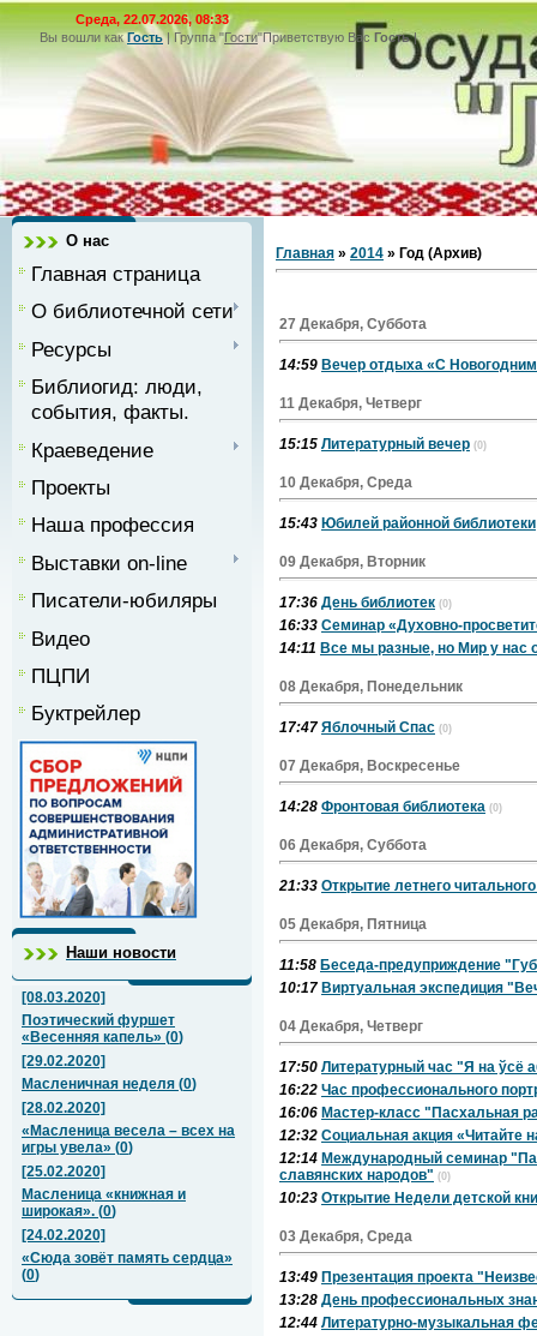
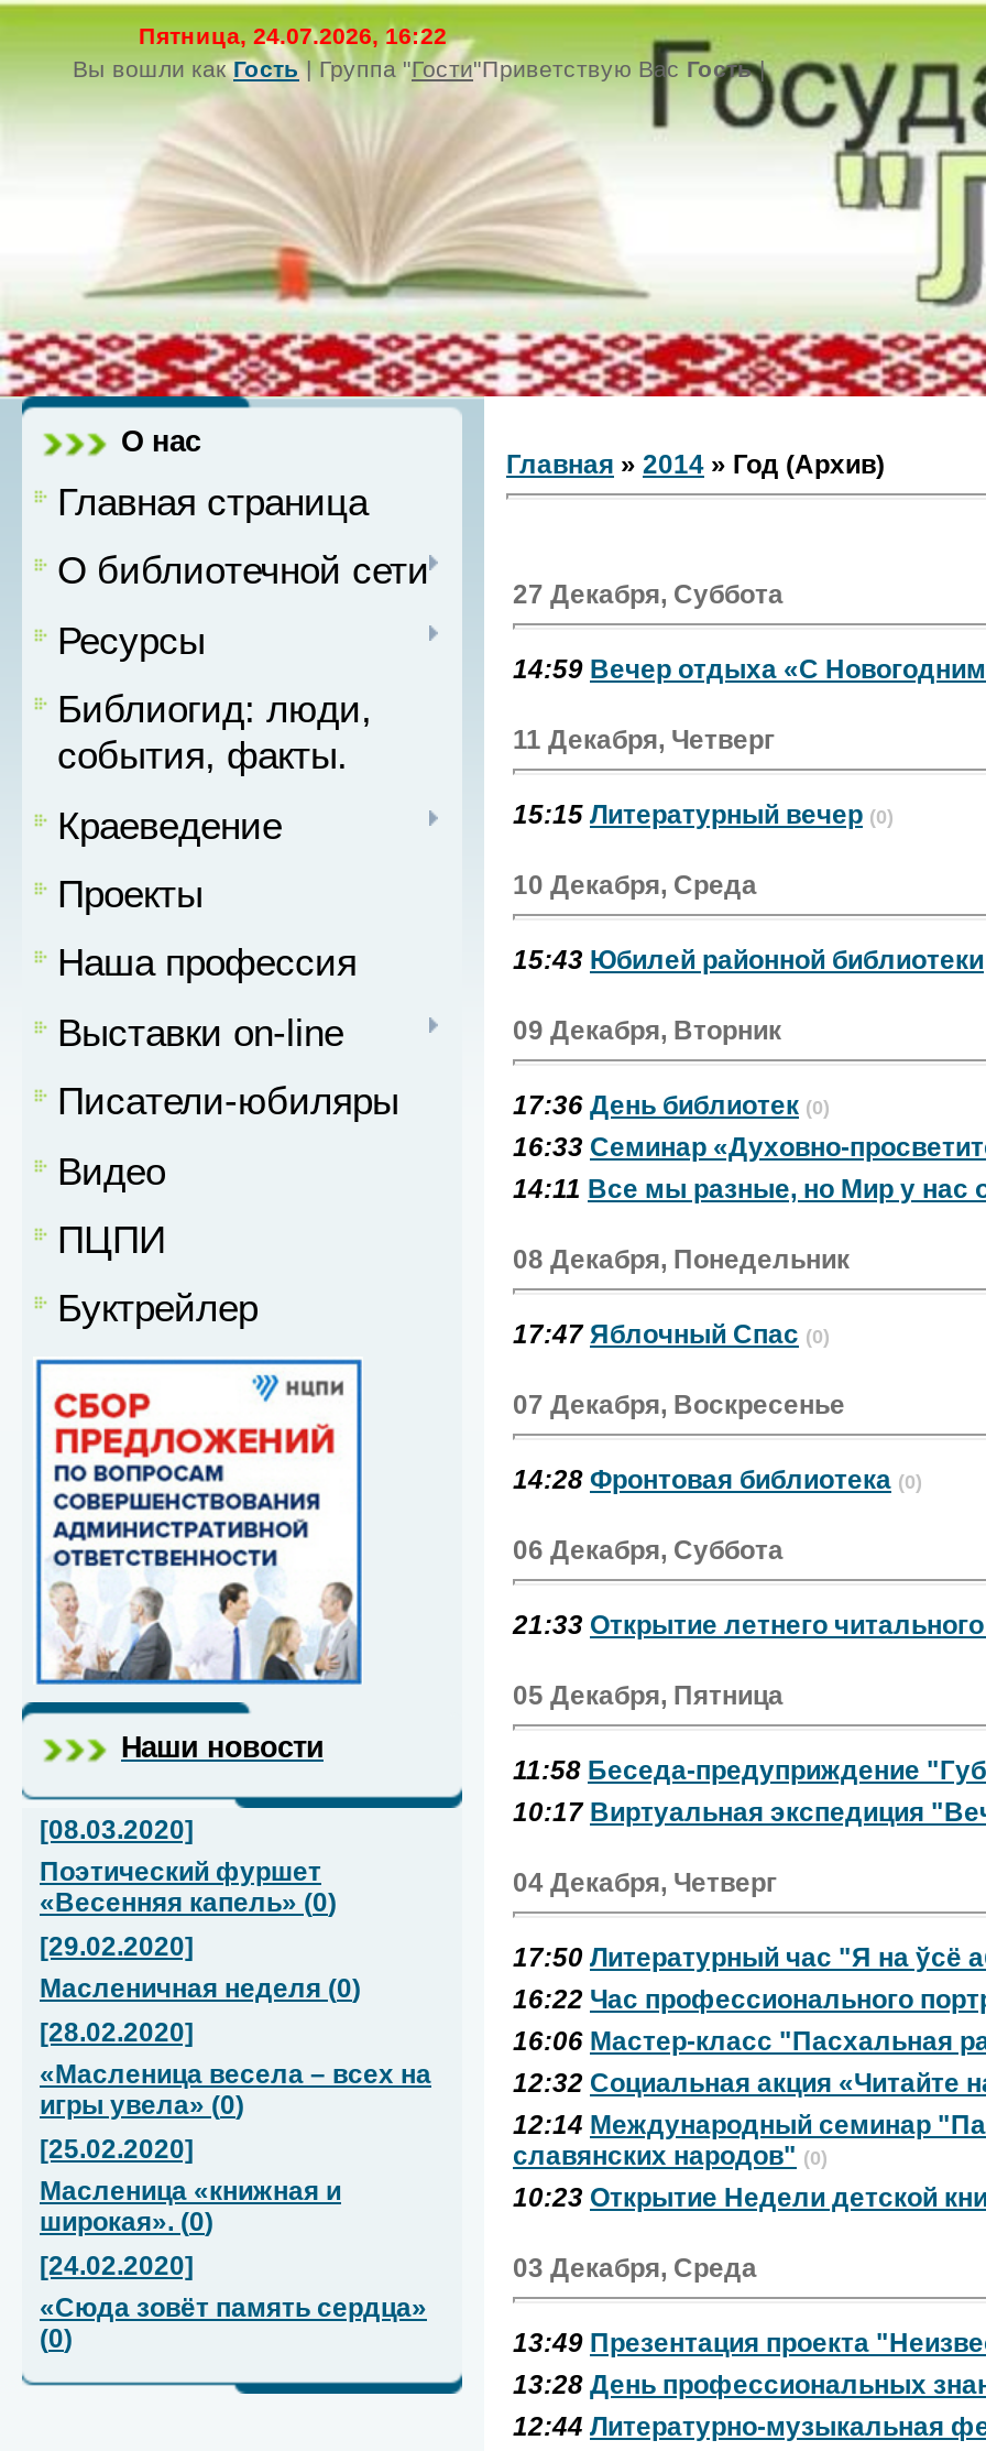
- Среда, 22.07.2026, 08:33
+ Пятница, 24.07.2026, 16:22
